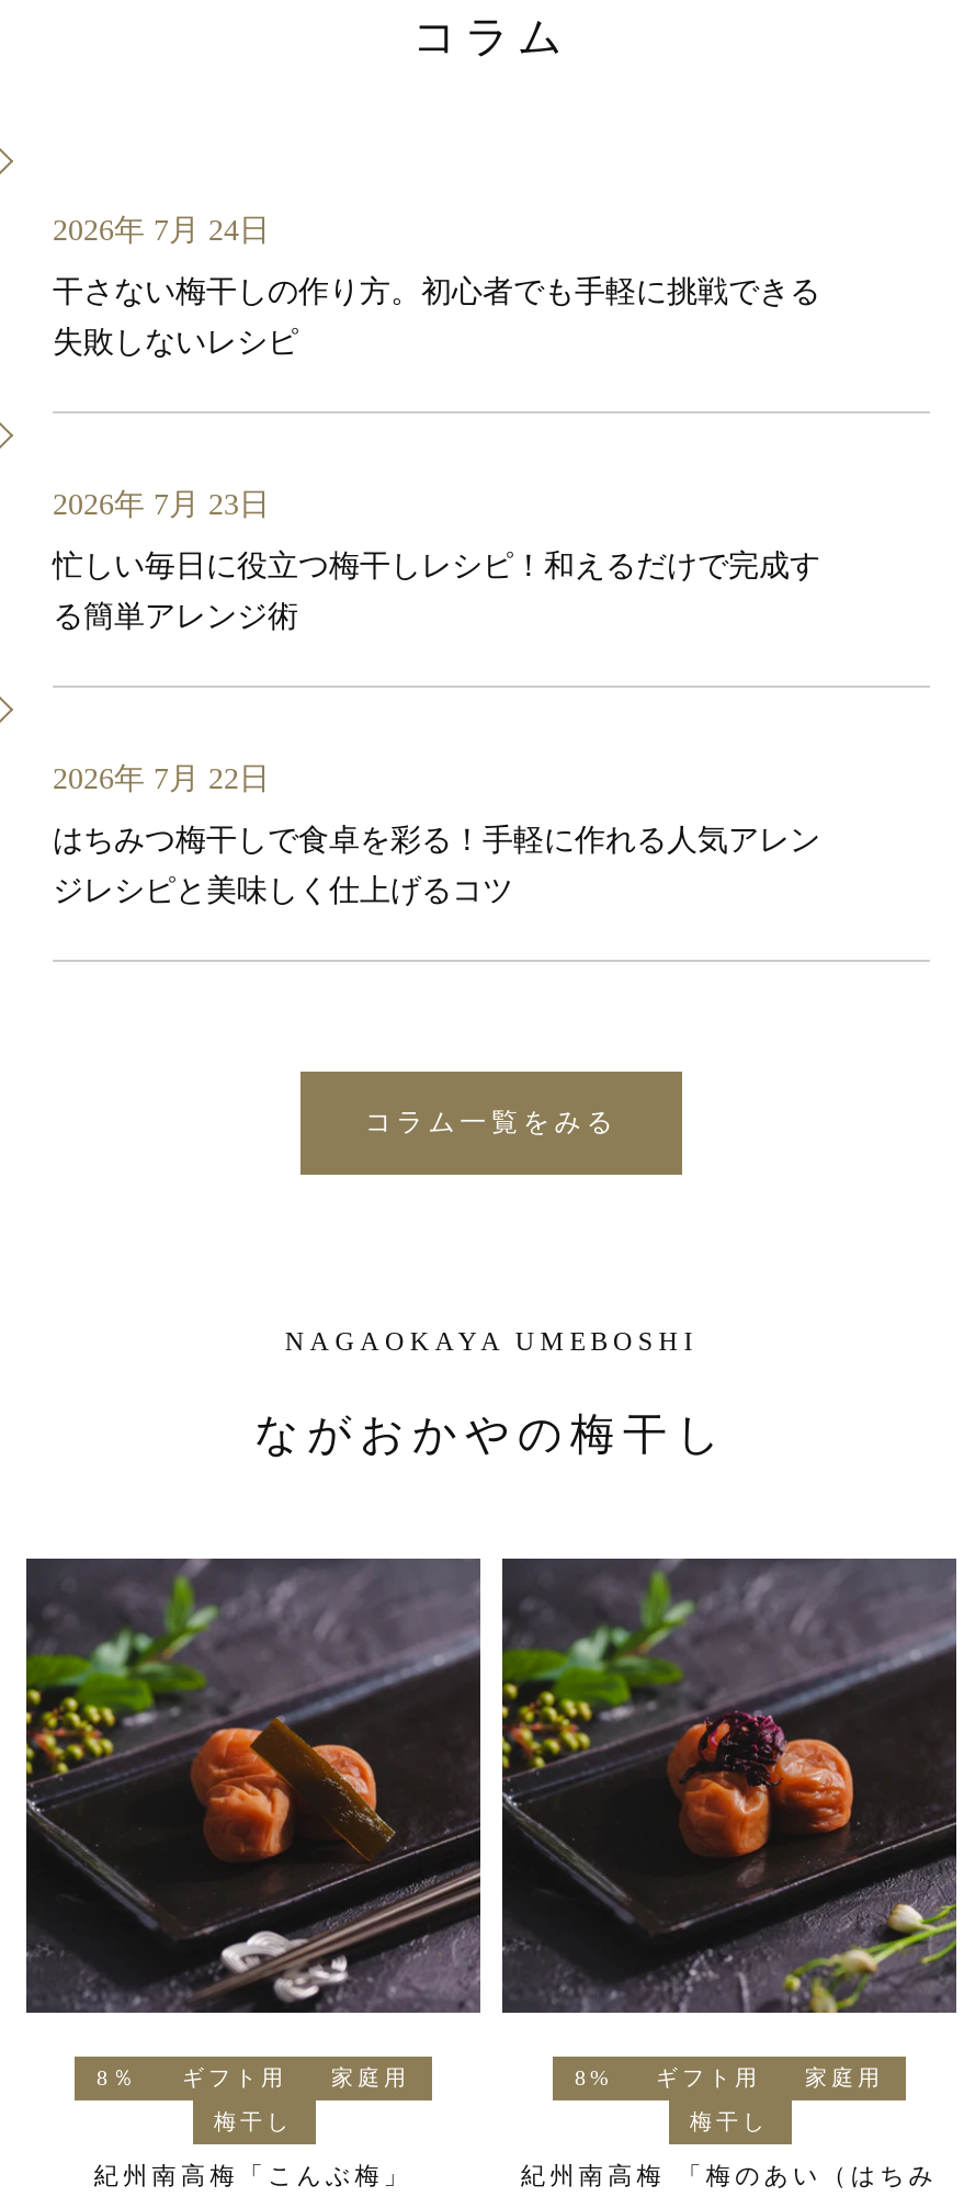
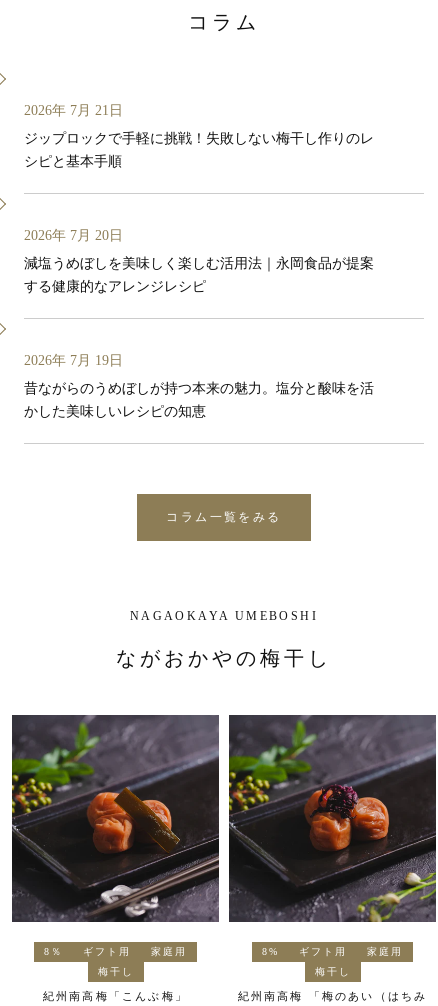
- 2026年 7月 24日
+ 2026年 7月 21日

- 干さない梅干しの作り方。初心者でも手軽に挑戦できる
+ ジップロックで手軽に挑戦！失敗しない梅干し作りのレ

- 失敗しないレシピ
+ シピと基本手順

- 2026年 7月 23日
+ 2026年 7月 20日

- 忙しい毎日に役立つ梅干しレシピ！和えるだけで完成す
+ 減塩うめぼしを美味しく楽しむ活用法｜永岡食品が提案

- る簡単アレンジ術
+ する健康的なアレンジレシピ

- 2026年 7月 22日
+ 2026年 7月 19日

- はちみつ梅干しで食卓を彩る！手軽に作れる人気アレン
+ 昔ながらのうめぼしが持つ本来の魅力。塩分と酸味を活

- ジレシピと美味しく仕上げるコツ
+ かした美味しいレシピの知恵
